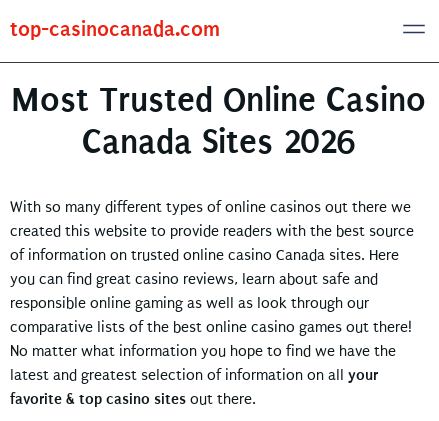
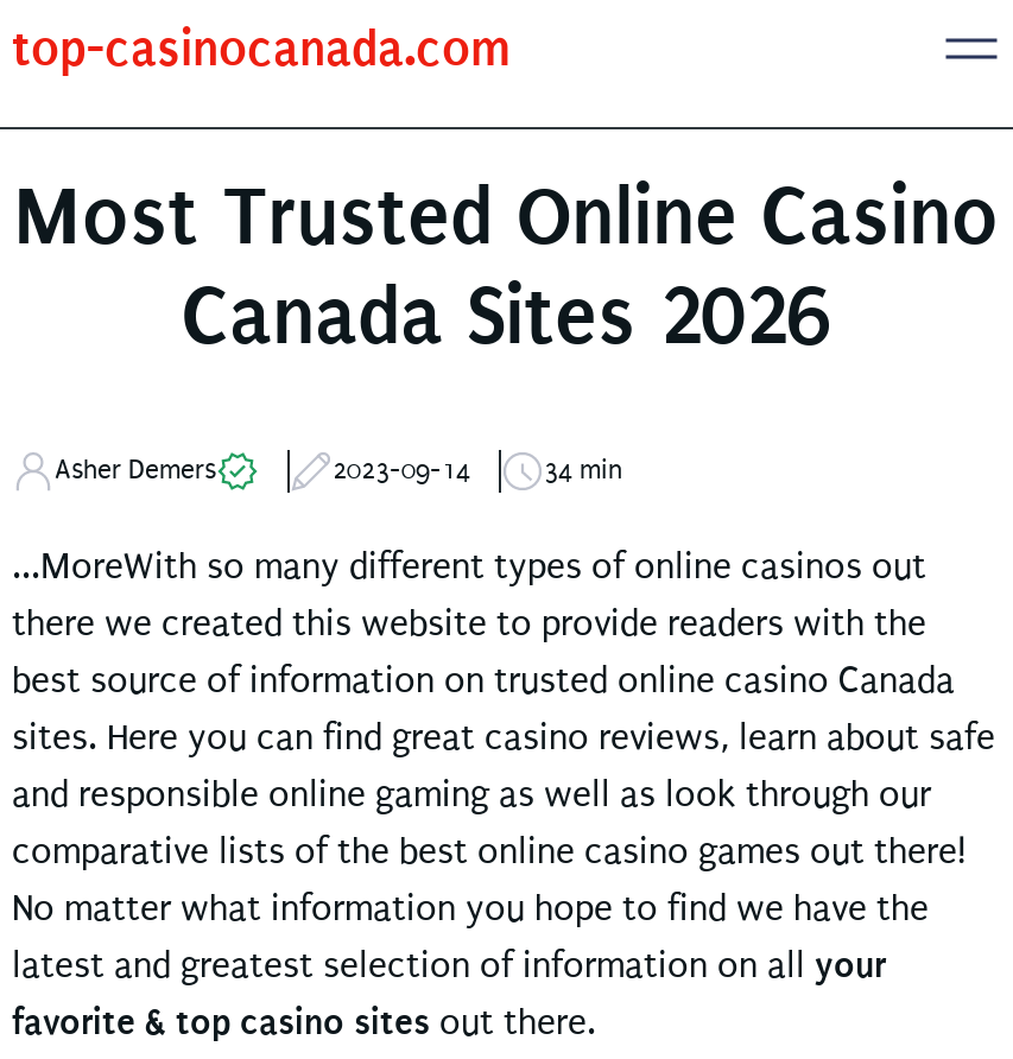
- With so many different types of online casinos out there we
- created this website to provide readers with the best source
- of information on trusted online casino Canada sites. Here
- you can find great casino reviews, learn about safe and
- responsible online gaming as well as look through our
+ Asher Demers
+ 2023-09-14
+ 34 min
+ ...MoreWith so many different types of online casinos out
+ there we created this website to provide readers with the
+ best source of information on trusted online casino Canada
+ sites. Here you can find great casino reviews, learn about safe
+ and responsible online gaming as well as look through our
